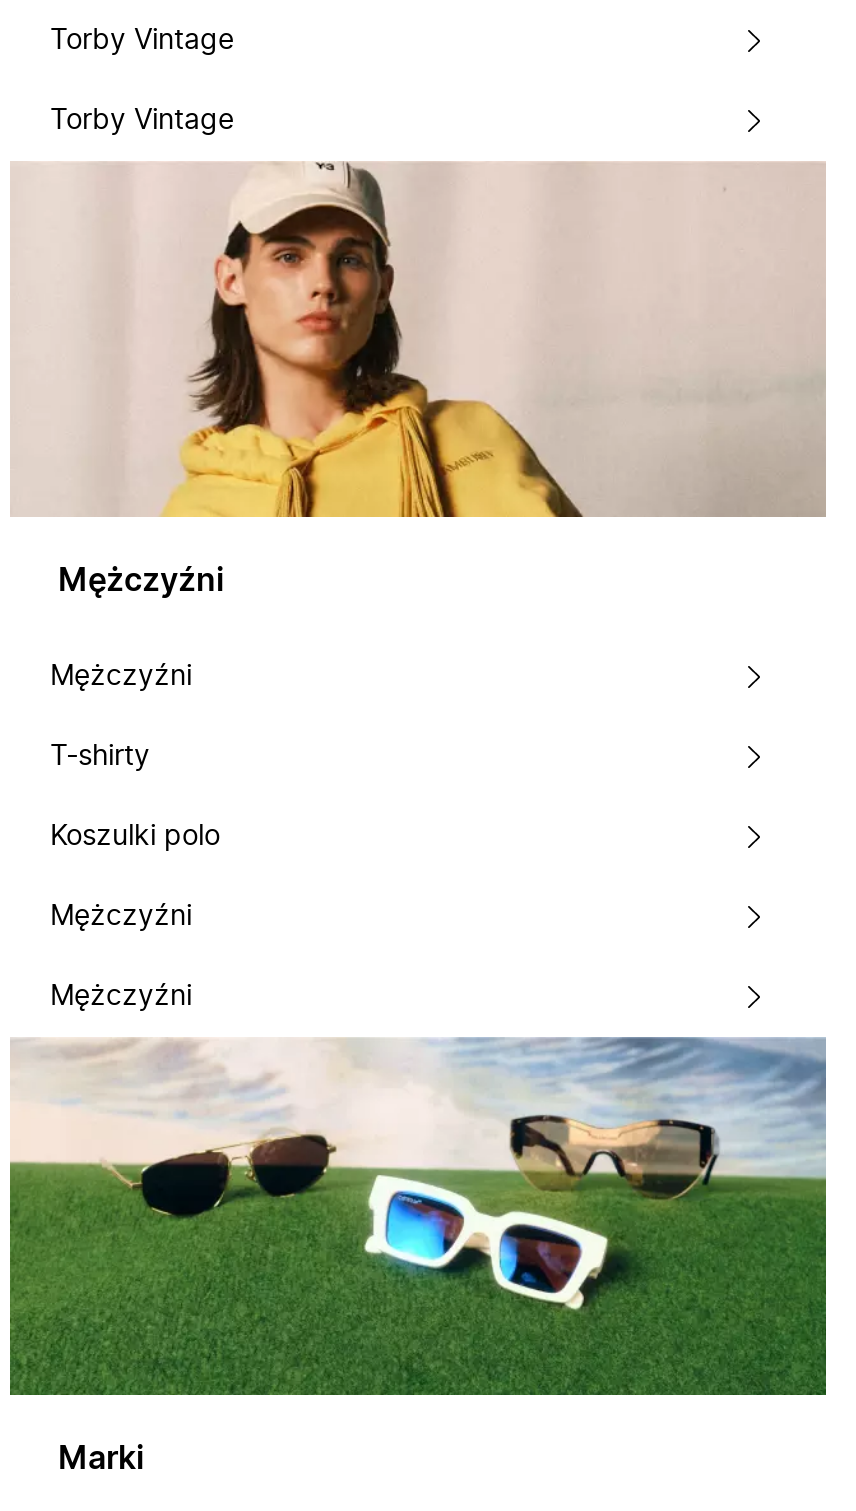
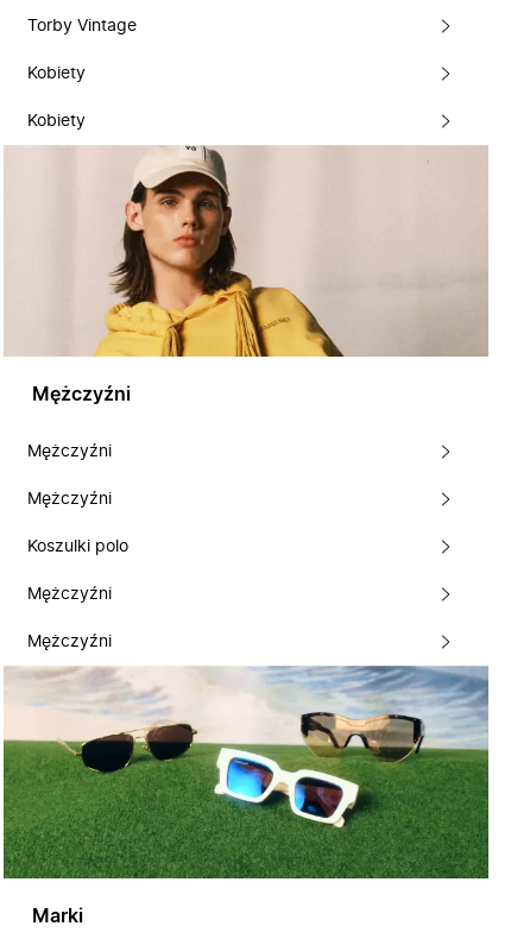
- Torby Vintage
+ Kobiety
+ Kobiety

- T-shirty
+ Mężczyźni
